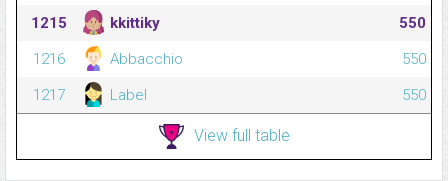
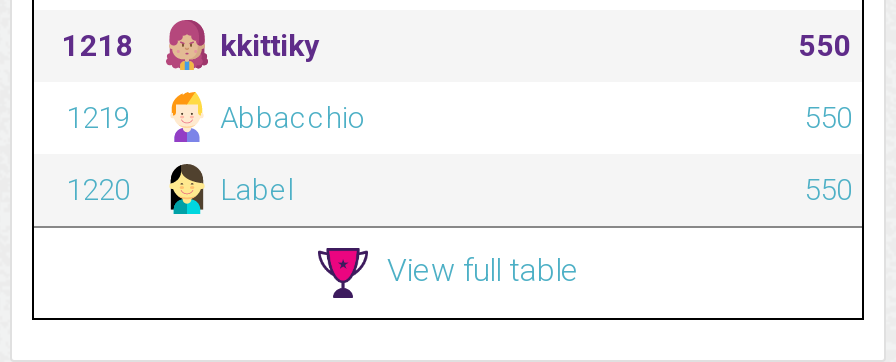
- 1215
+ 1218

- 1216
+ 1219

- 1217
+ 1220
